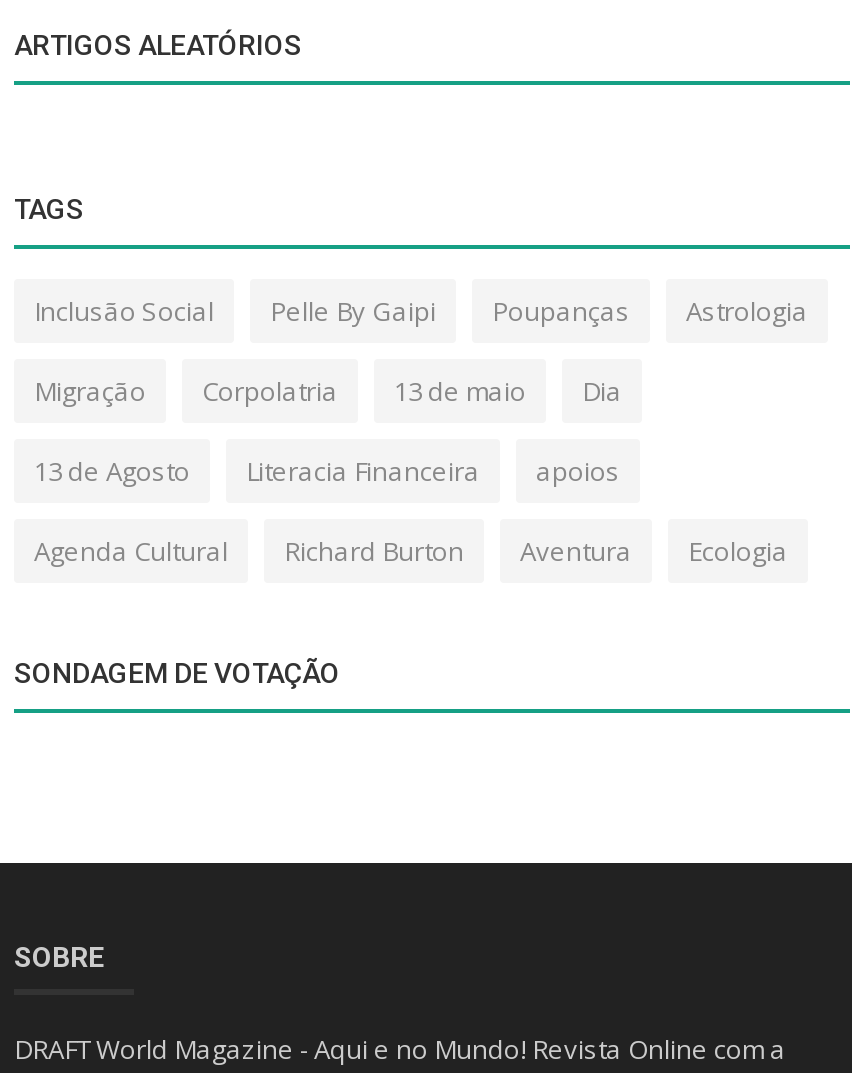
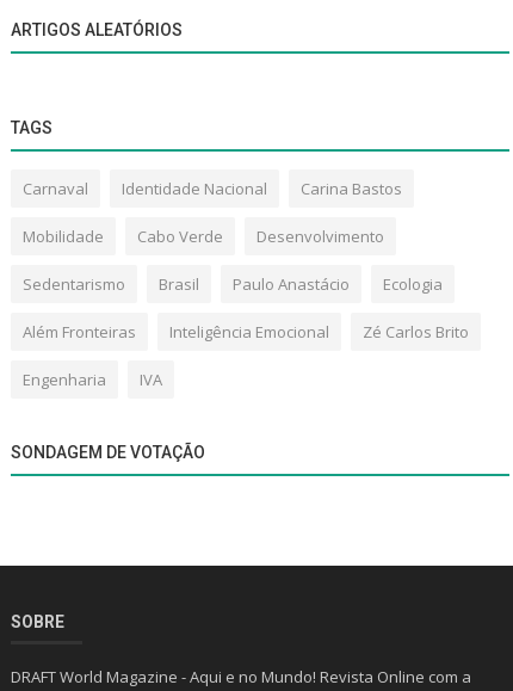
- Inclusão Social
- Pelle By Gaipi
- Poupanças
- Astrologia
- Migração
- Corpolatria
- 13 de maio
- Dia
- 13 de Agosto
- Literacia Financeira
- apoios
- Agenda Cultural
- Richard Burton
- Aventura
+ Carnaval
+ Identidade Nacional
+ Carina Bastos
+ Mobilidade
+ Cabo Verde
+ Desenvolvimento
+ Sedentarismo
+ Brasil
+ Paulo Anastácio

moved up: Ecologia

+ Além Fronteiras
+ Inteligência Emocional
+ Zé Carlos Brito
+ Engenharia
+ IVA
